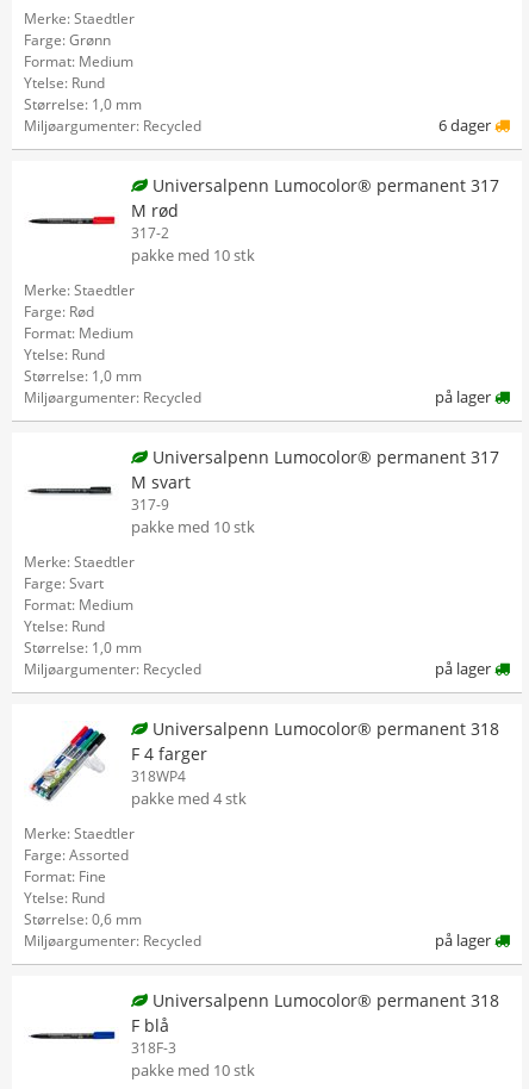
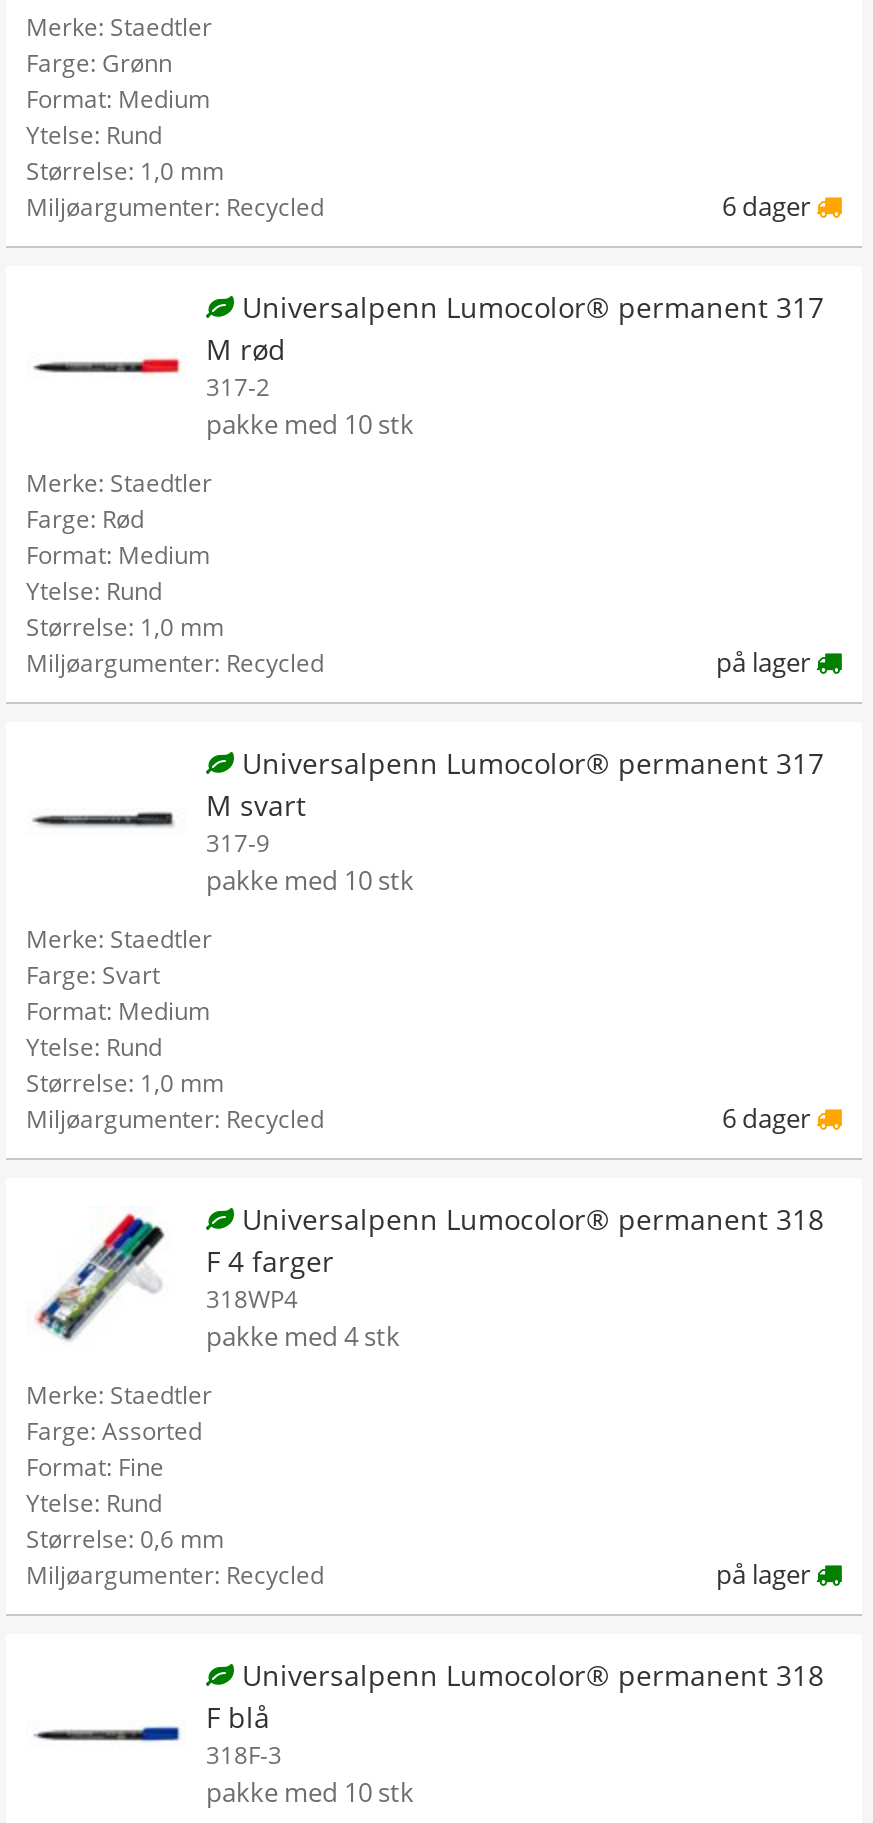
- på lager
+ 6 dager
